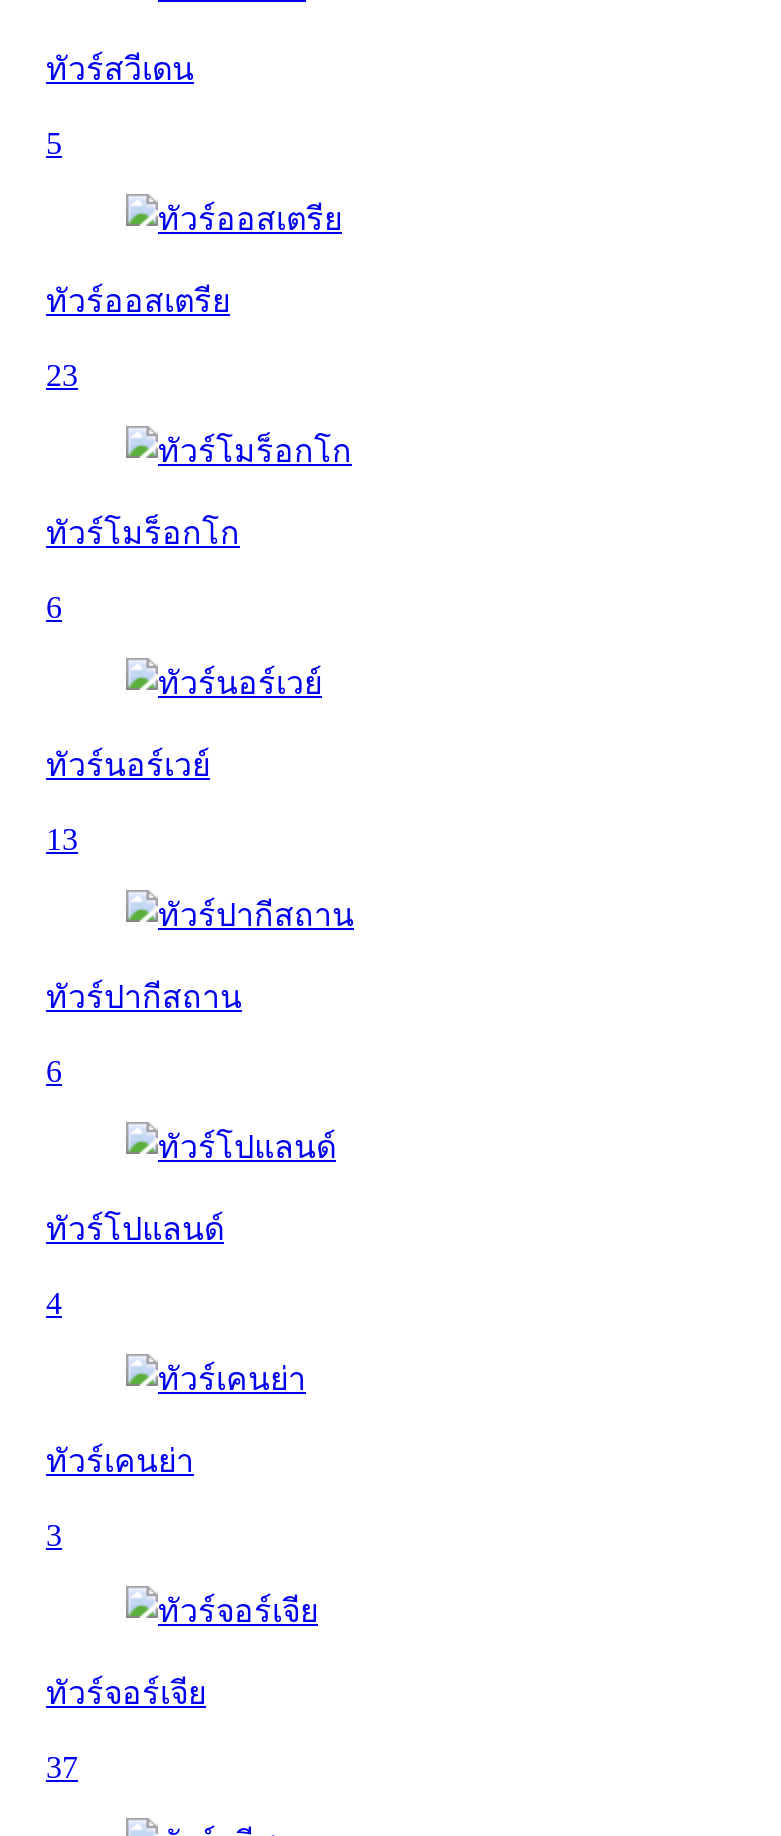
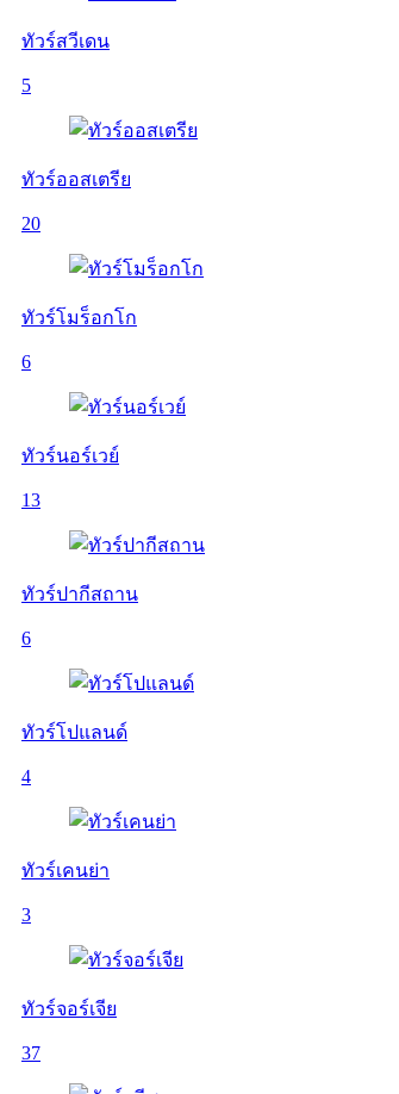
- 23
+ 20
